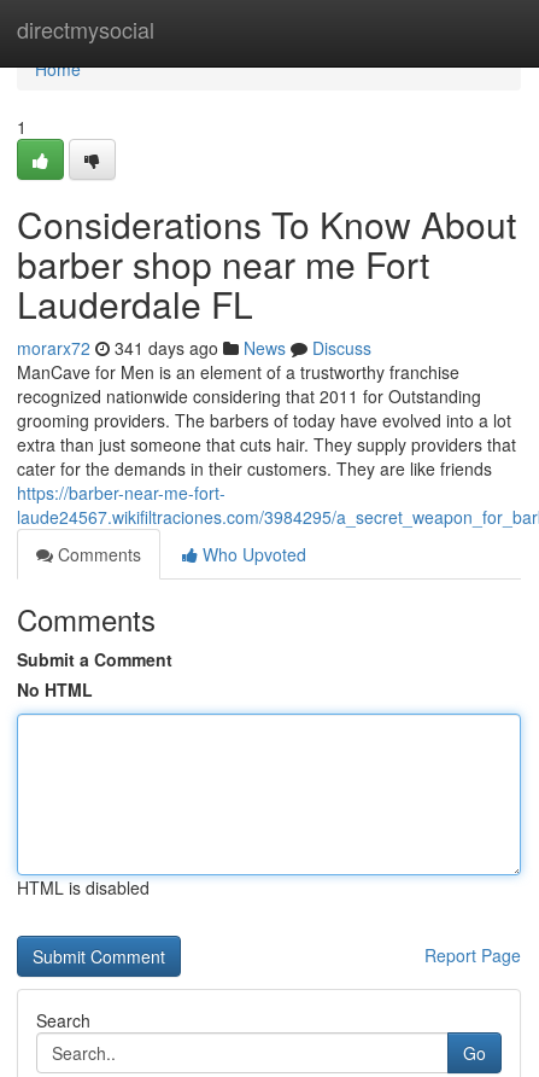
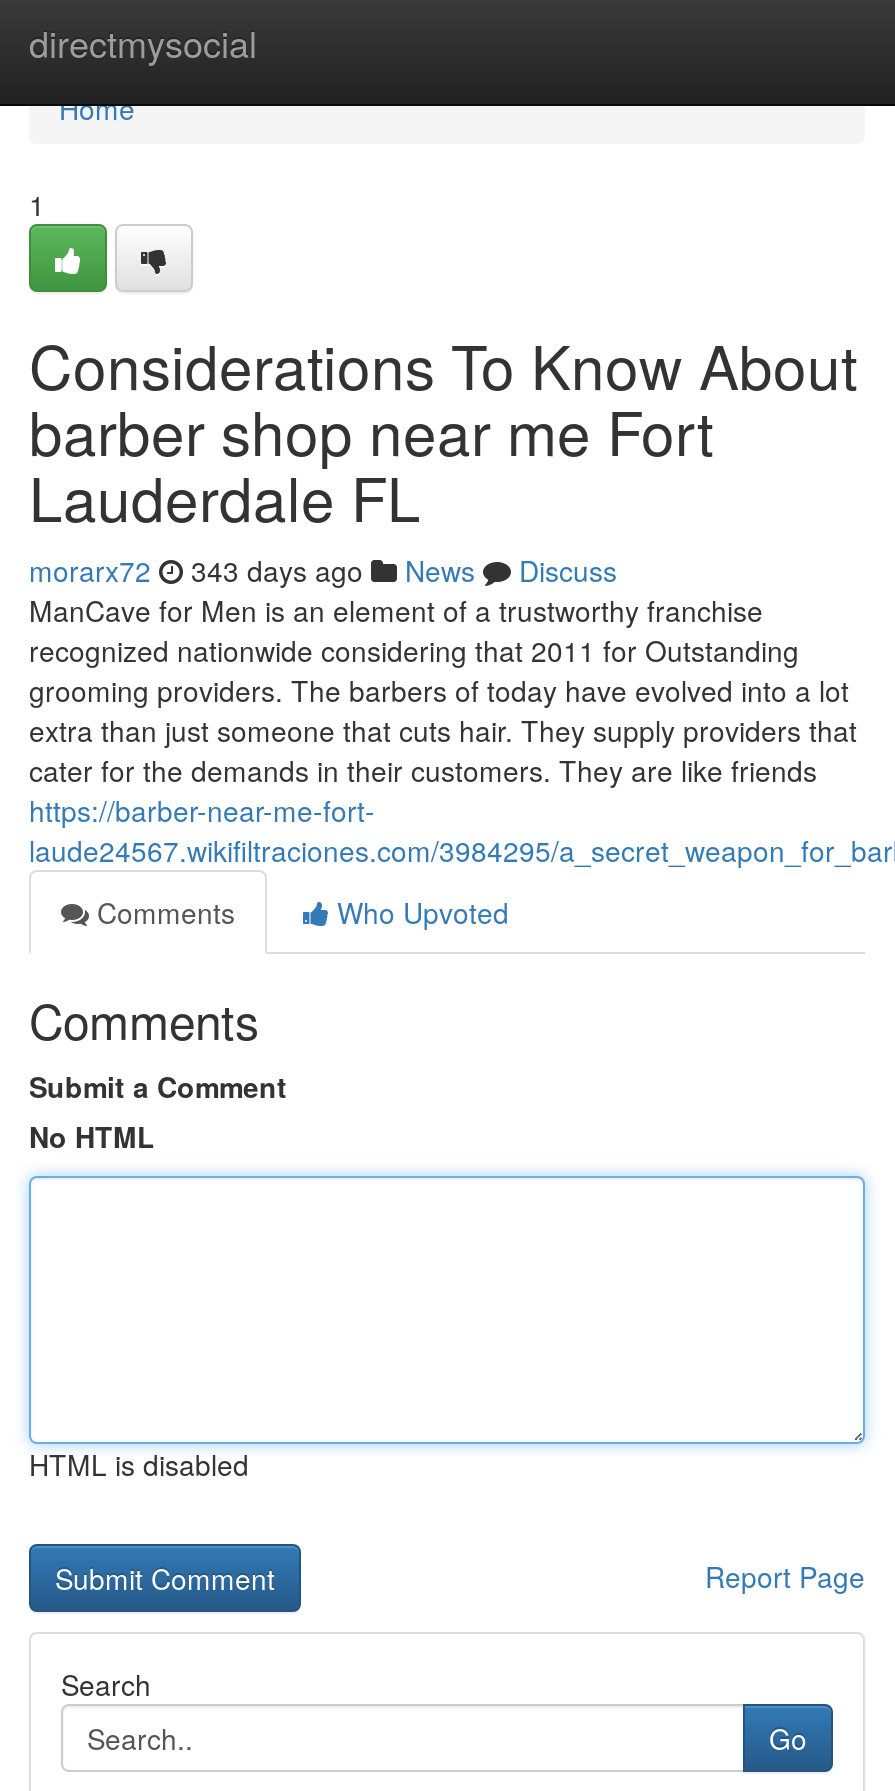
- morarx72 341 days ago News Discuss
+ morarx72 343 days ago News Discuss
